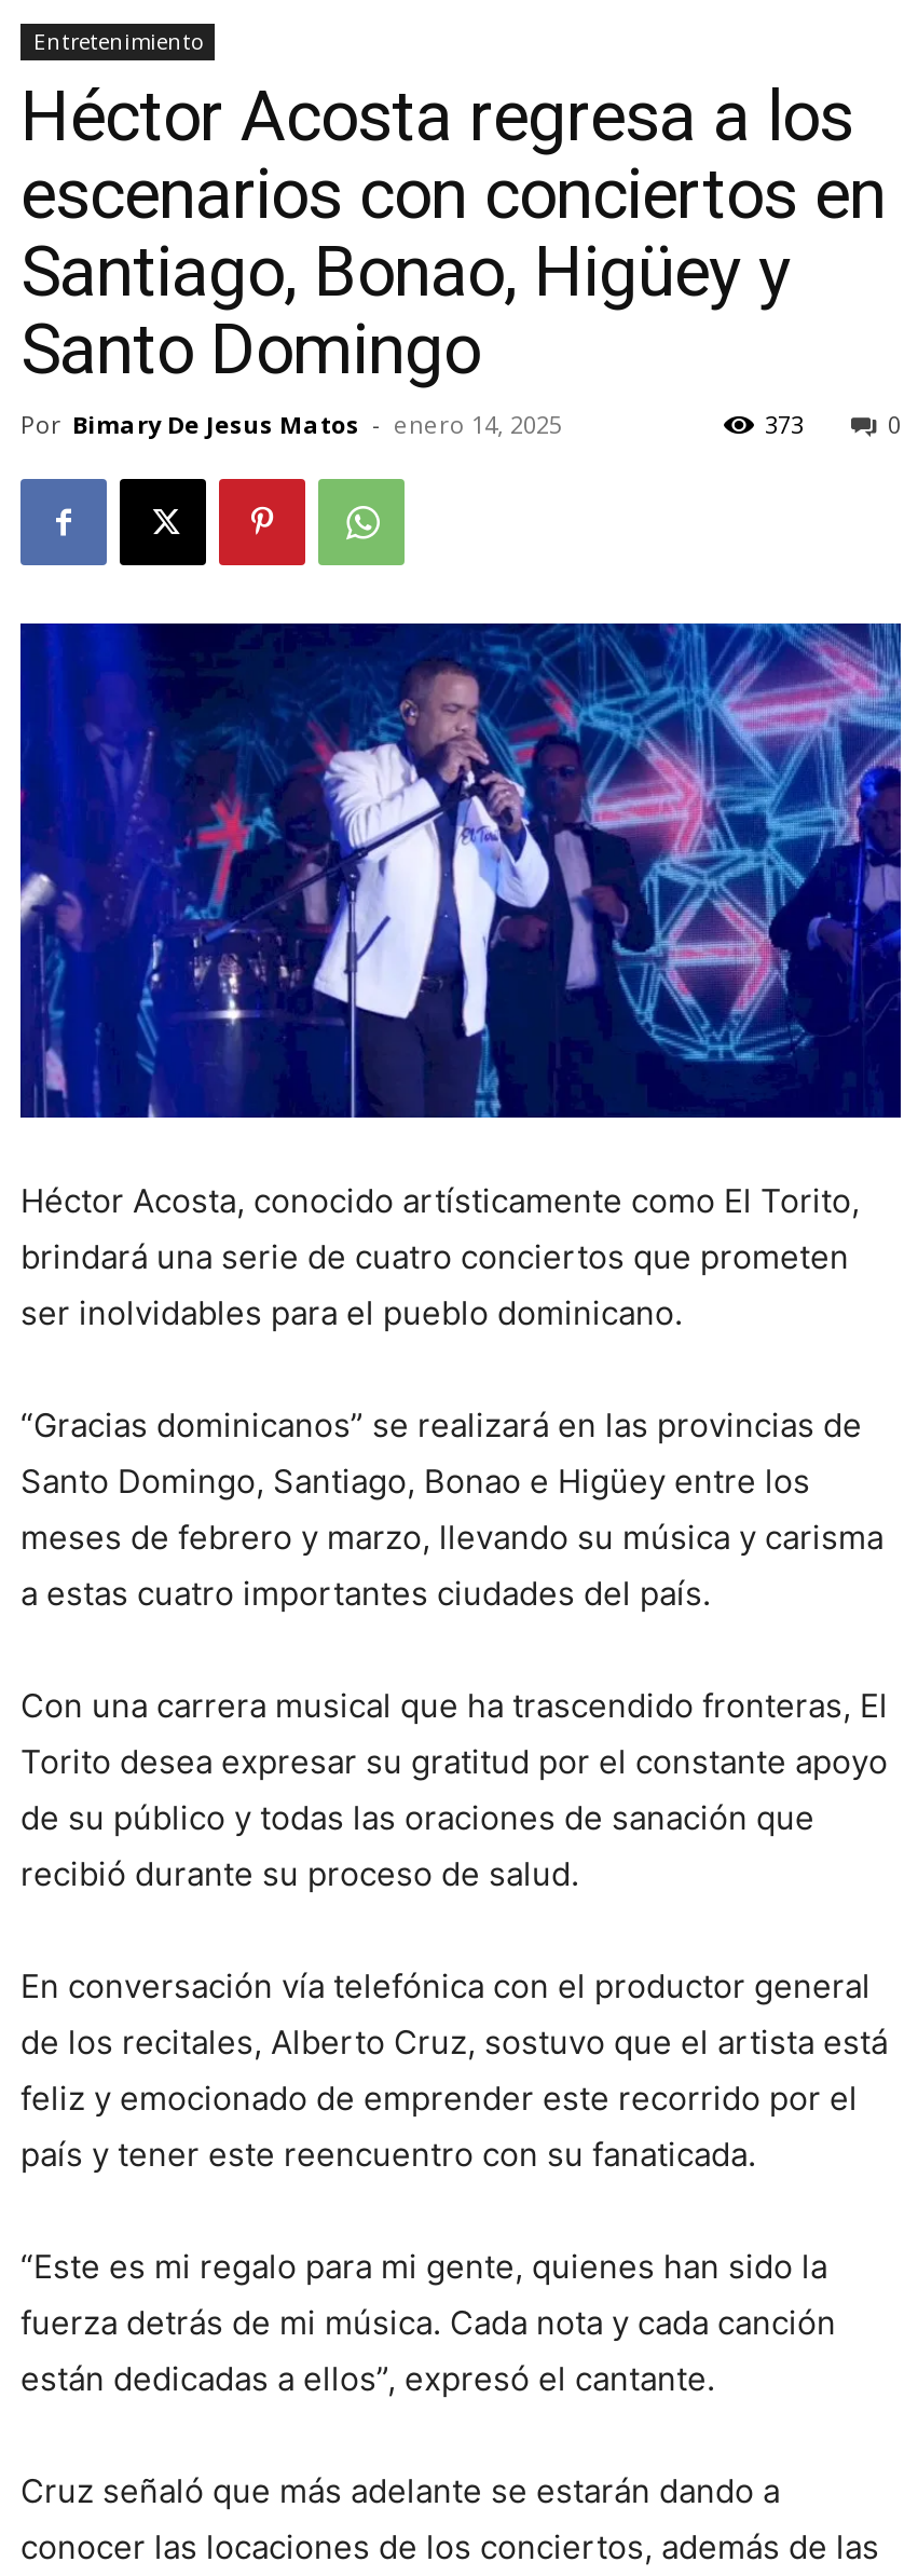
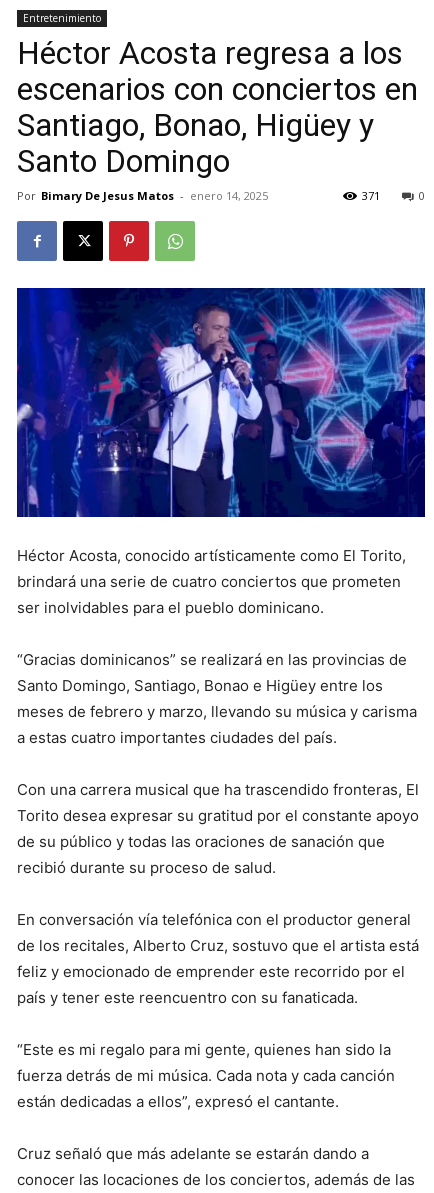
- 373
+ 371
